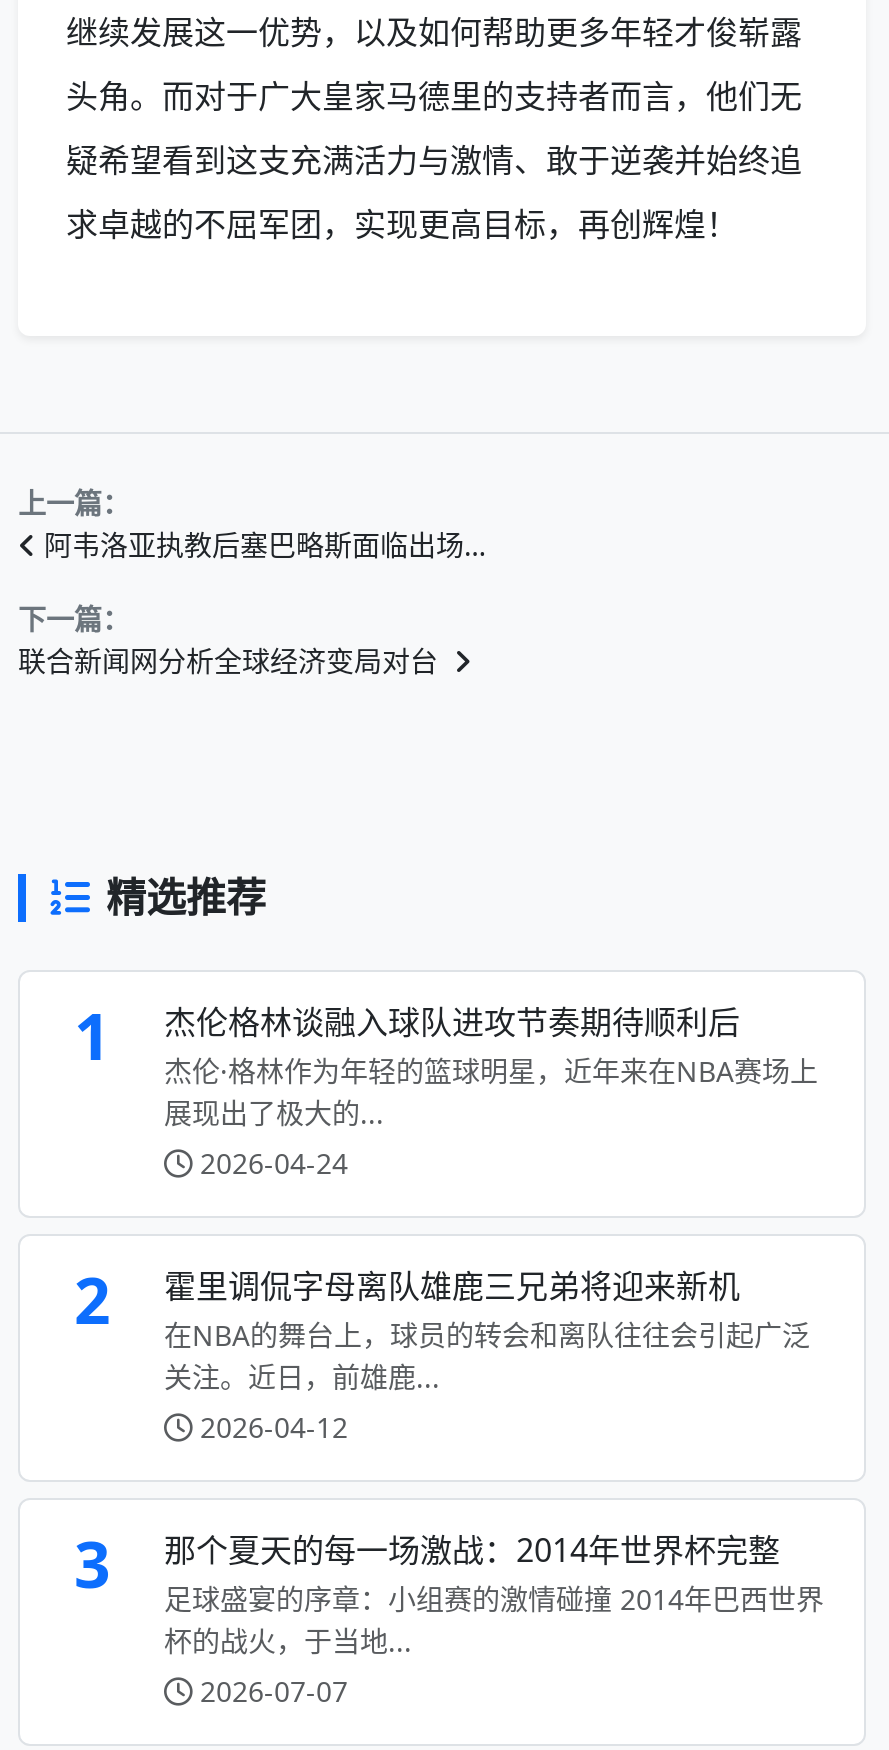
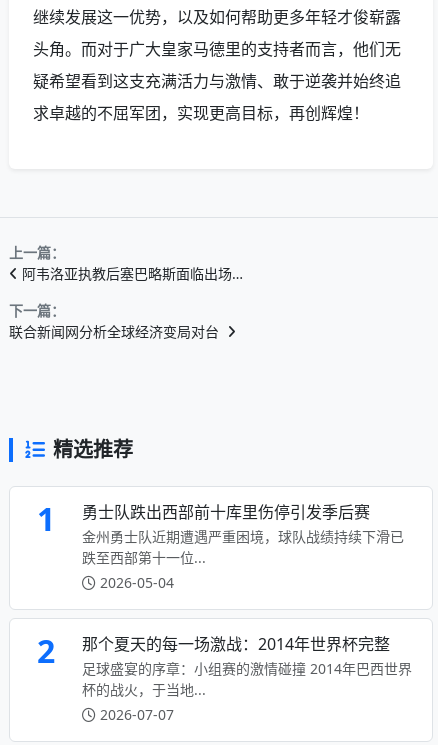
- 杰伦格林谈融入球队进攻节奏期待顺利后
- 杰伦·格林作为年轻的篮球明星，近年来在NBA赛场上
- 展现出了极大的...
- 2026-04-24
+ 勇士队跌出西部前十库里伤停引发季后赛
+ 金州勇士队近期遭遇严重困境，球队战绩持续下滑已
+ 跌至西部第十一位...
+ 2026-05-04

- 霍里调侃字母离队雄鹿三兄弟将迎来新机
- 在NBA的舞台上，球员的转会和离队往往会引起广泛
- 关注。近日，前雄鹿...
- 2026-04-12
- 3
